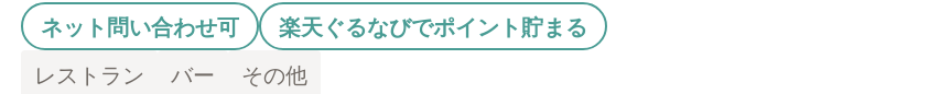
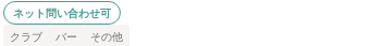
- 楽天ぐるなびでポイント貯まる
- レストラン
+ クラブ
